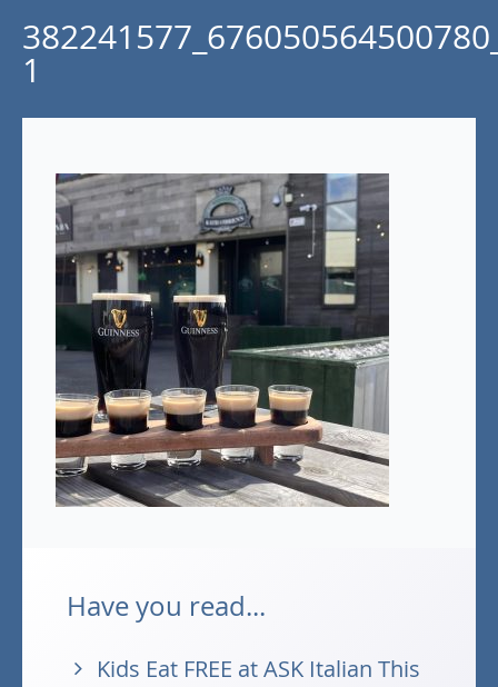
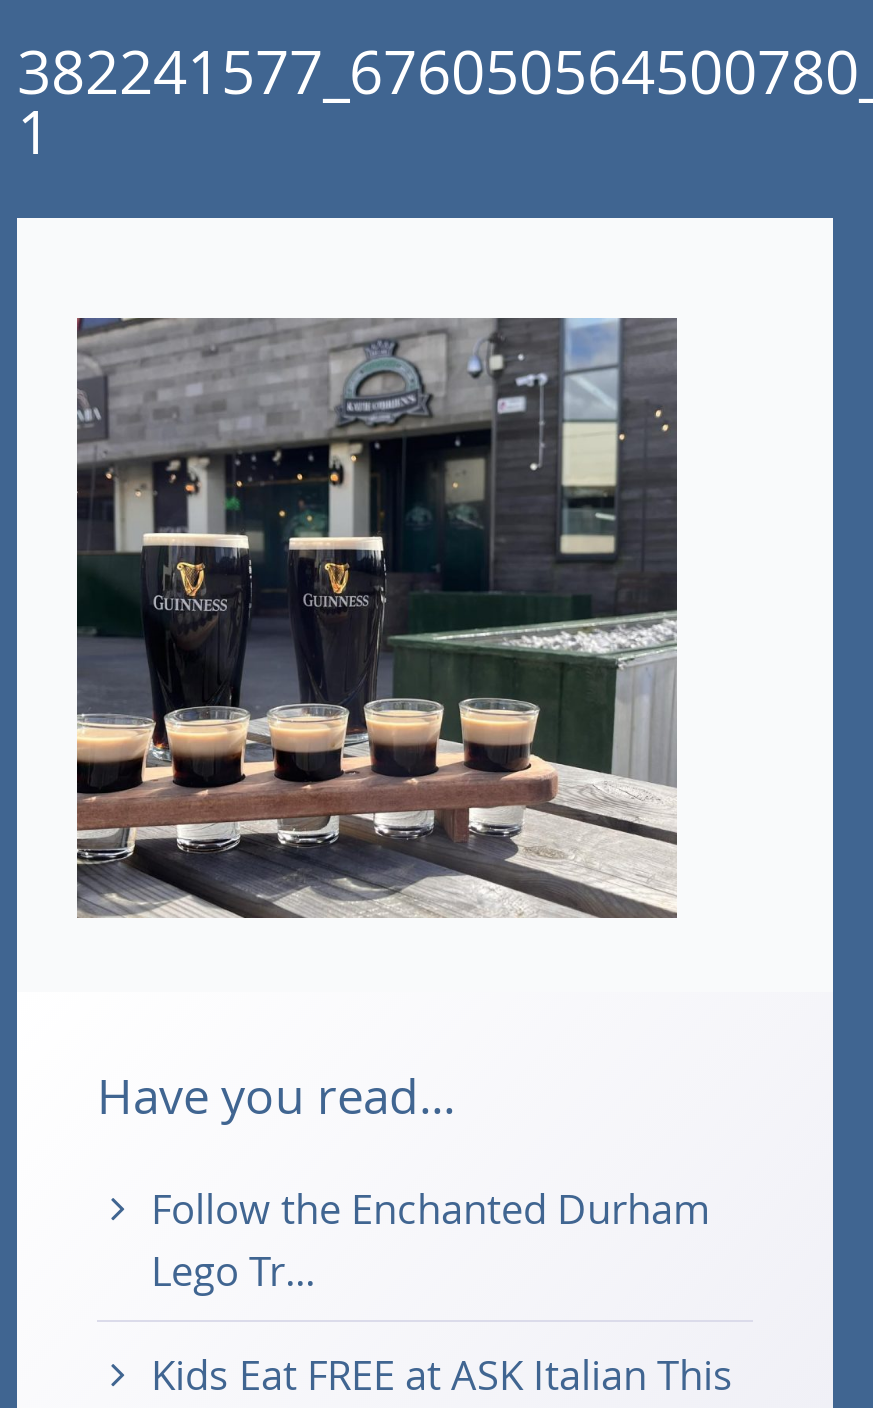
+ Follow the Enchanted Durham
+ Lego Tr...
